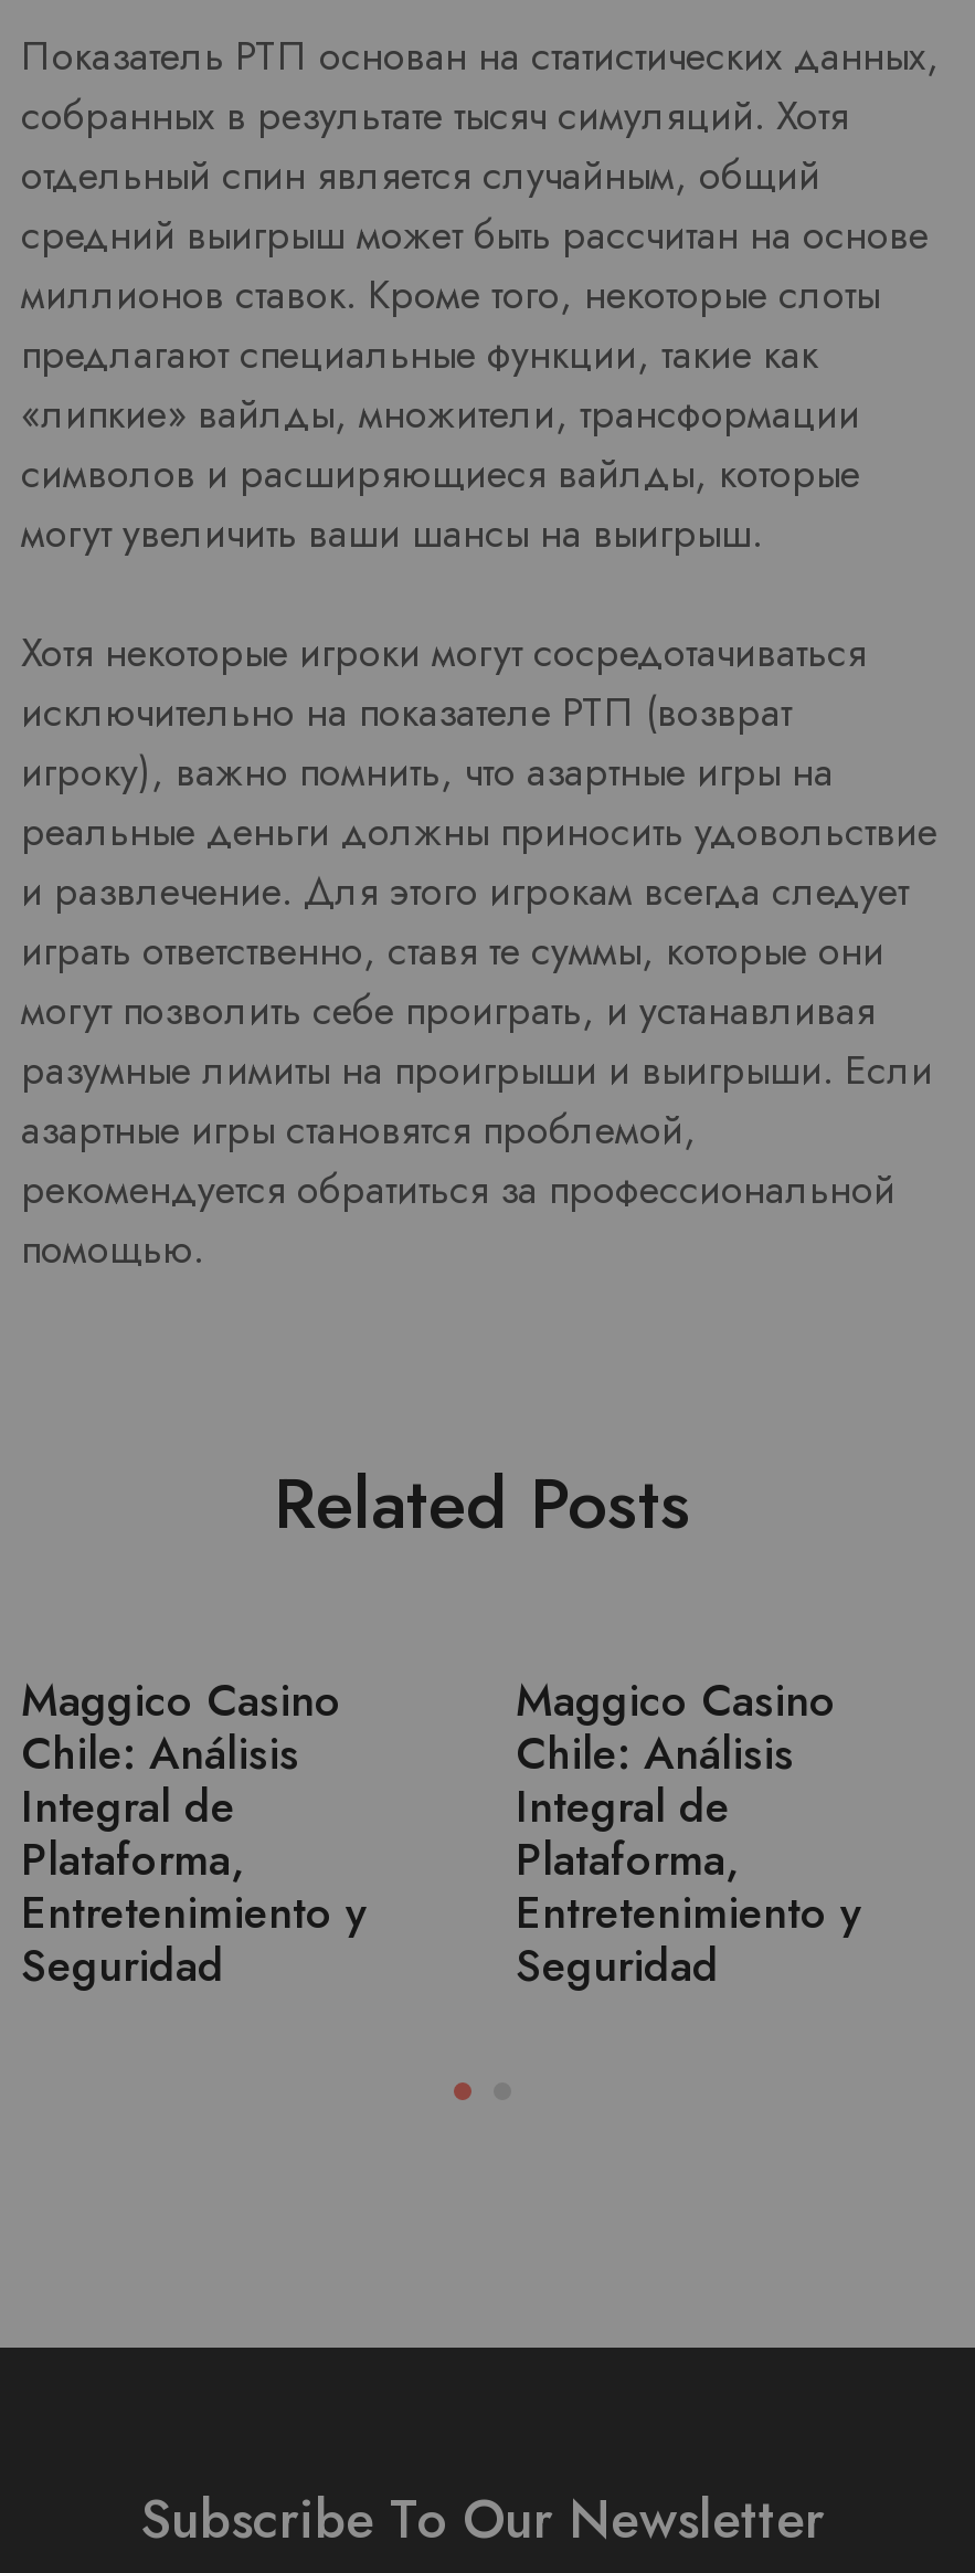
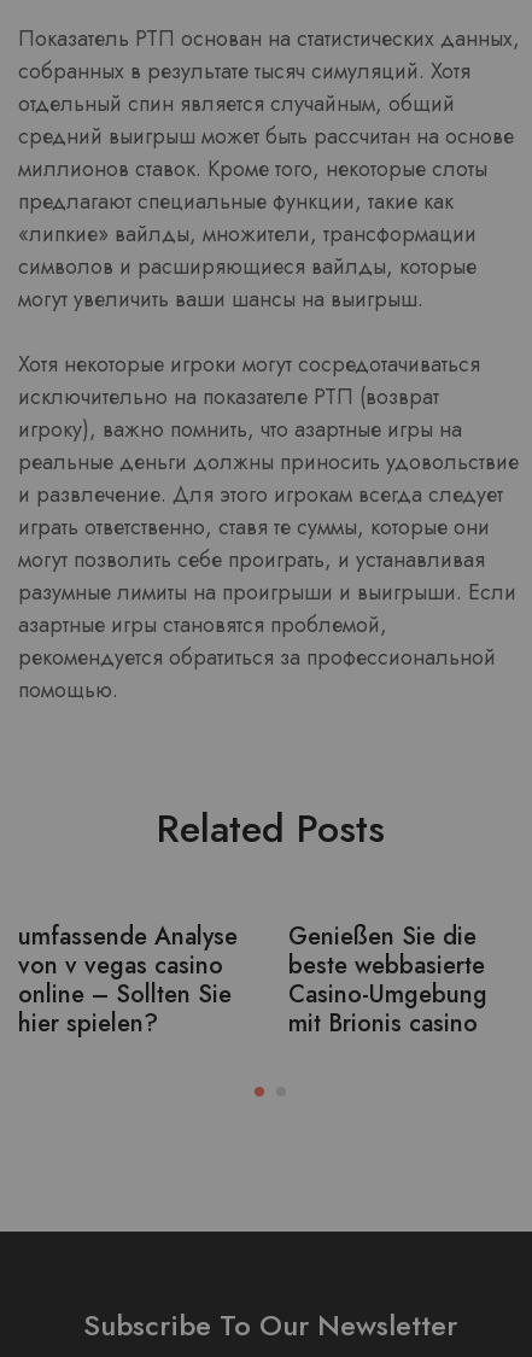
- Maggico Casino
- Chile: Análisis
- Integral de
- Plataforma,
- Entretenimiento y
- Seguridad
+ umfassende Analyse
+ von v vegas casino
+ online – Sollten Sie
+ hier spielen?

- Maggico Casino
- Chile: Análisis
- Integral de
- Plataforma,
- Entretenimiento y
- Seguridad
+ Genießen Sie die
+ beste webbasierte
+ Casino-Umgebung
+ mit Brionis casino
